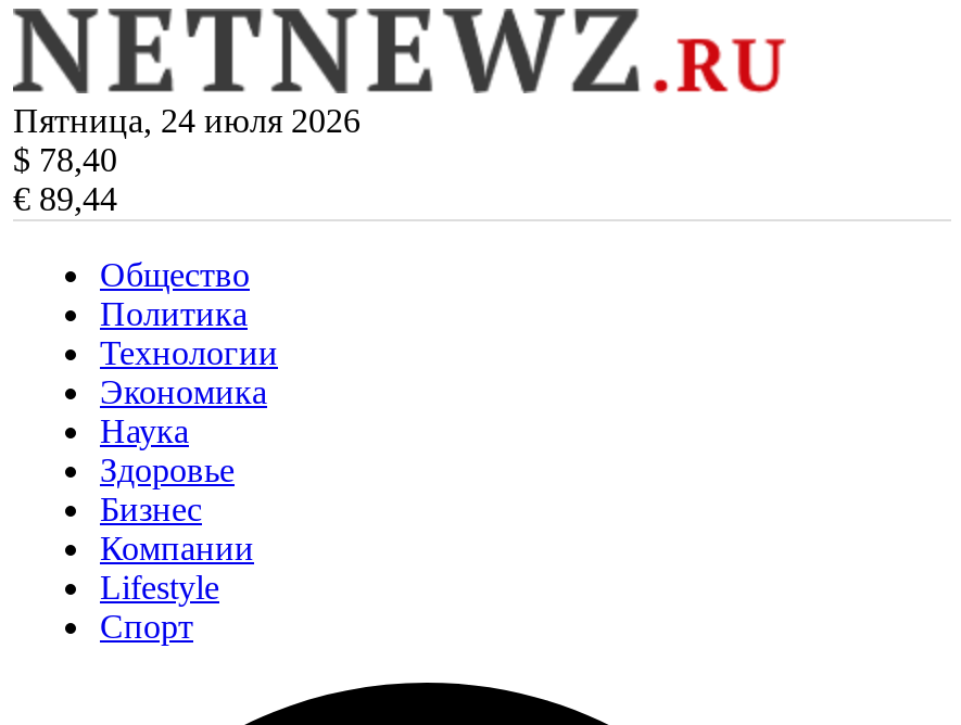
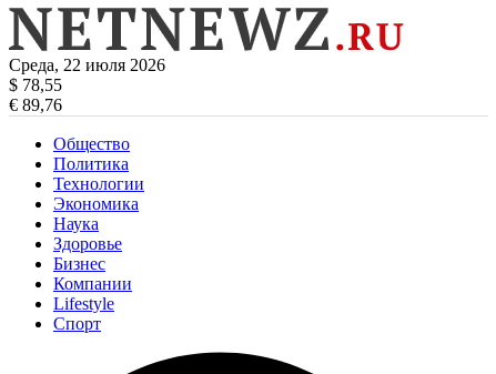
- Пятница, 24 июля 2026
+ Среда, 22 июля 2026

- $ 78,40
+ $ 78,55

- € 89,44
+ € 89,76
